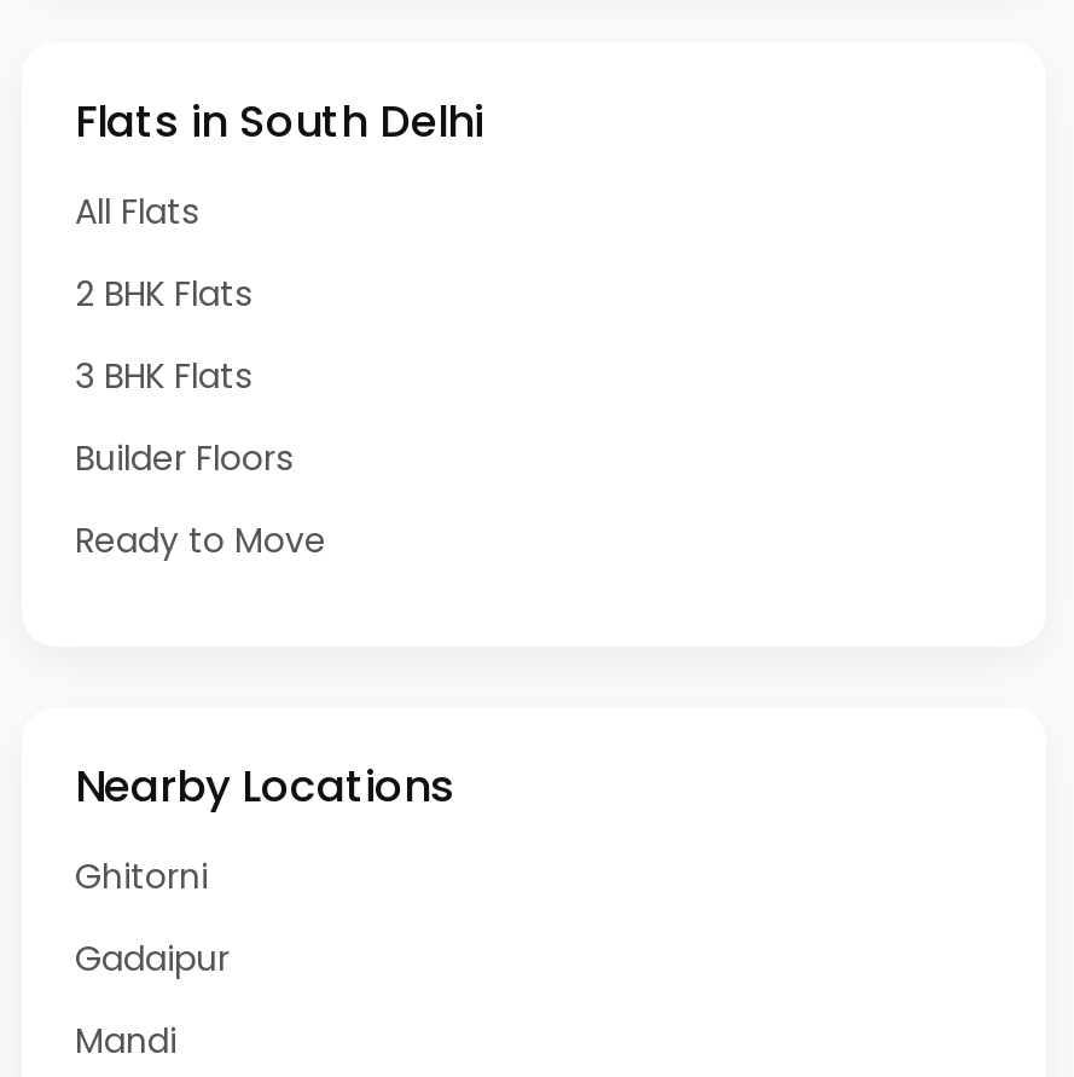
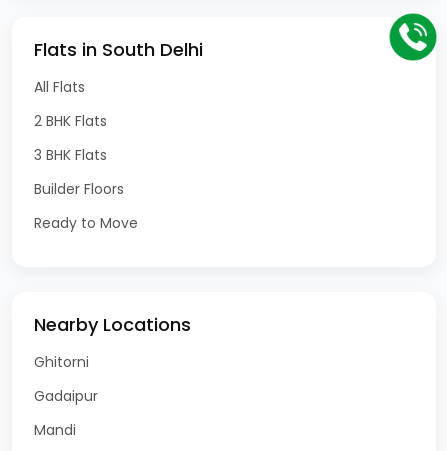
+ [image]
